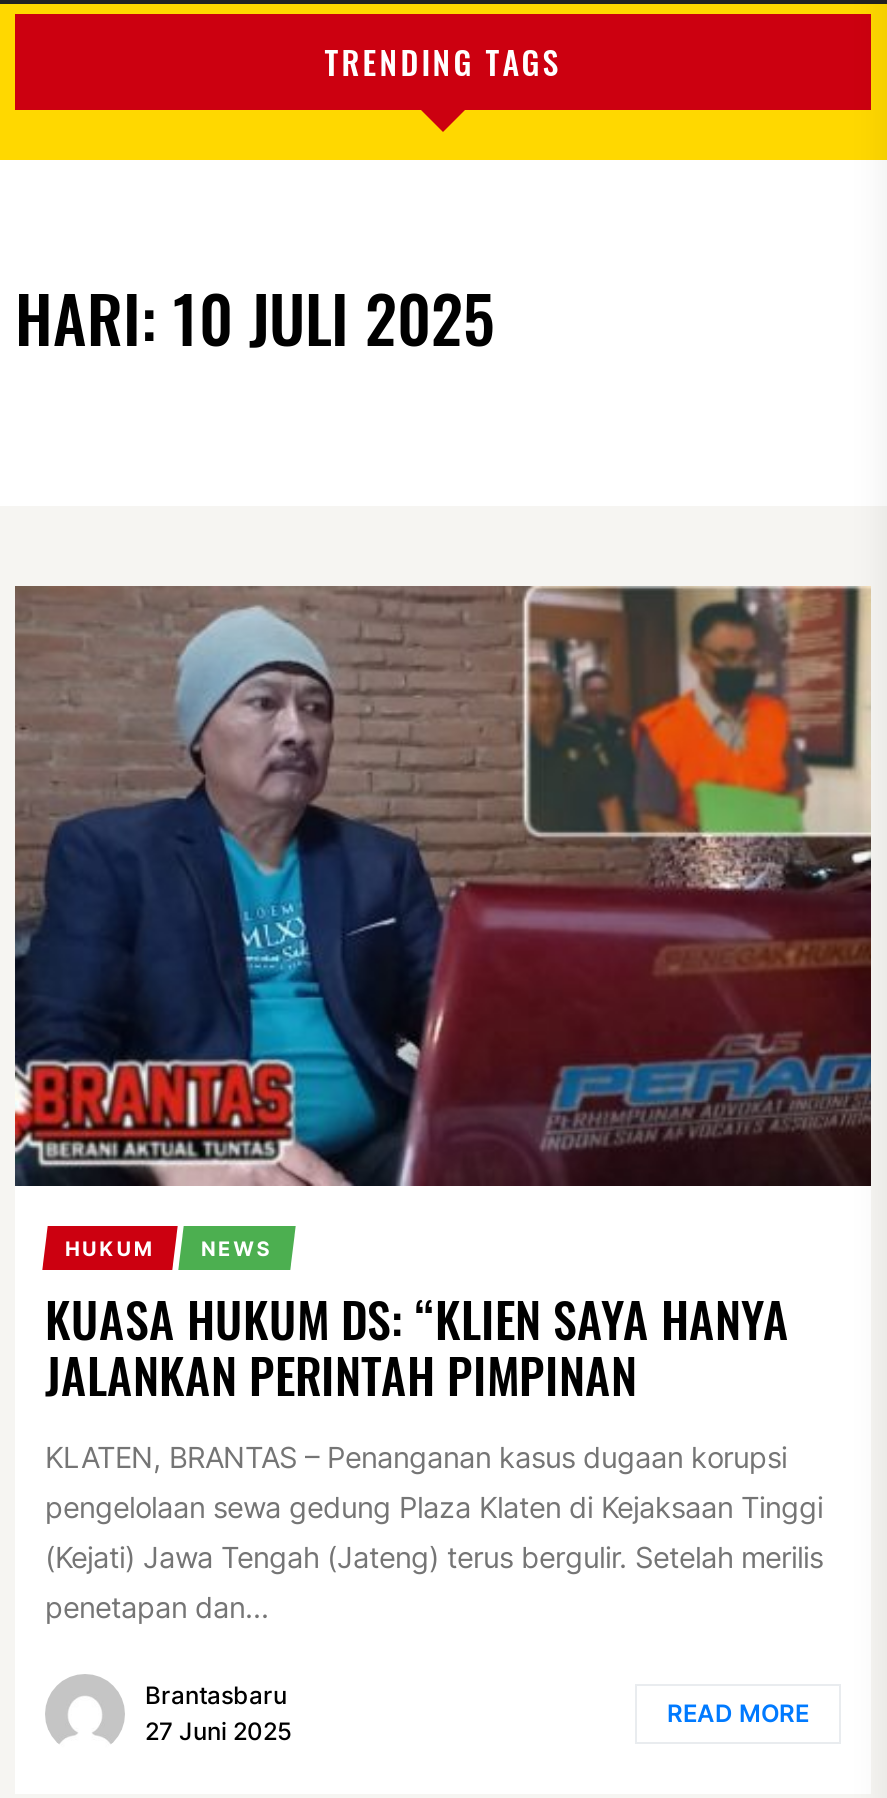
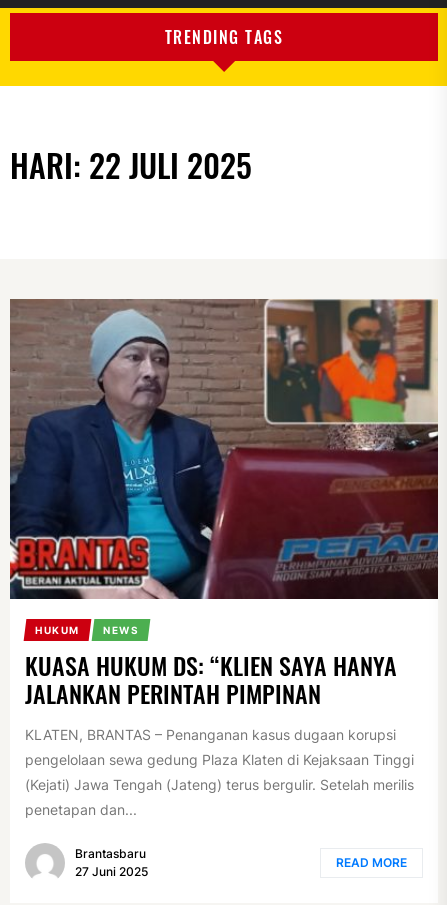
- HARI: 10 JULI 2025
+ HARI: 22 JULI 2025
